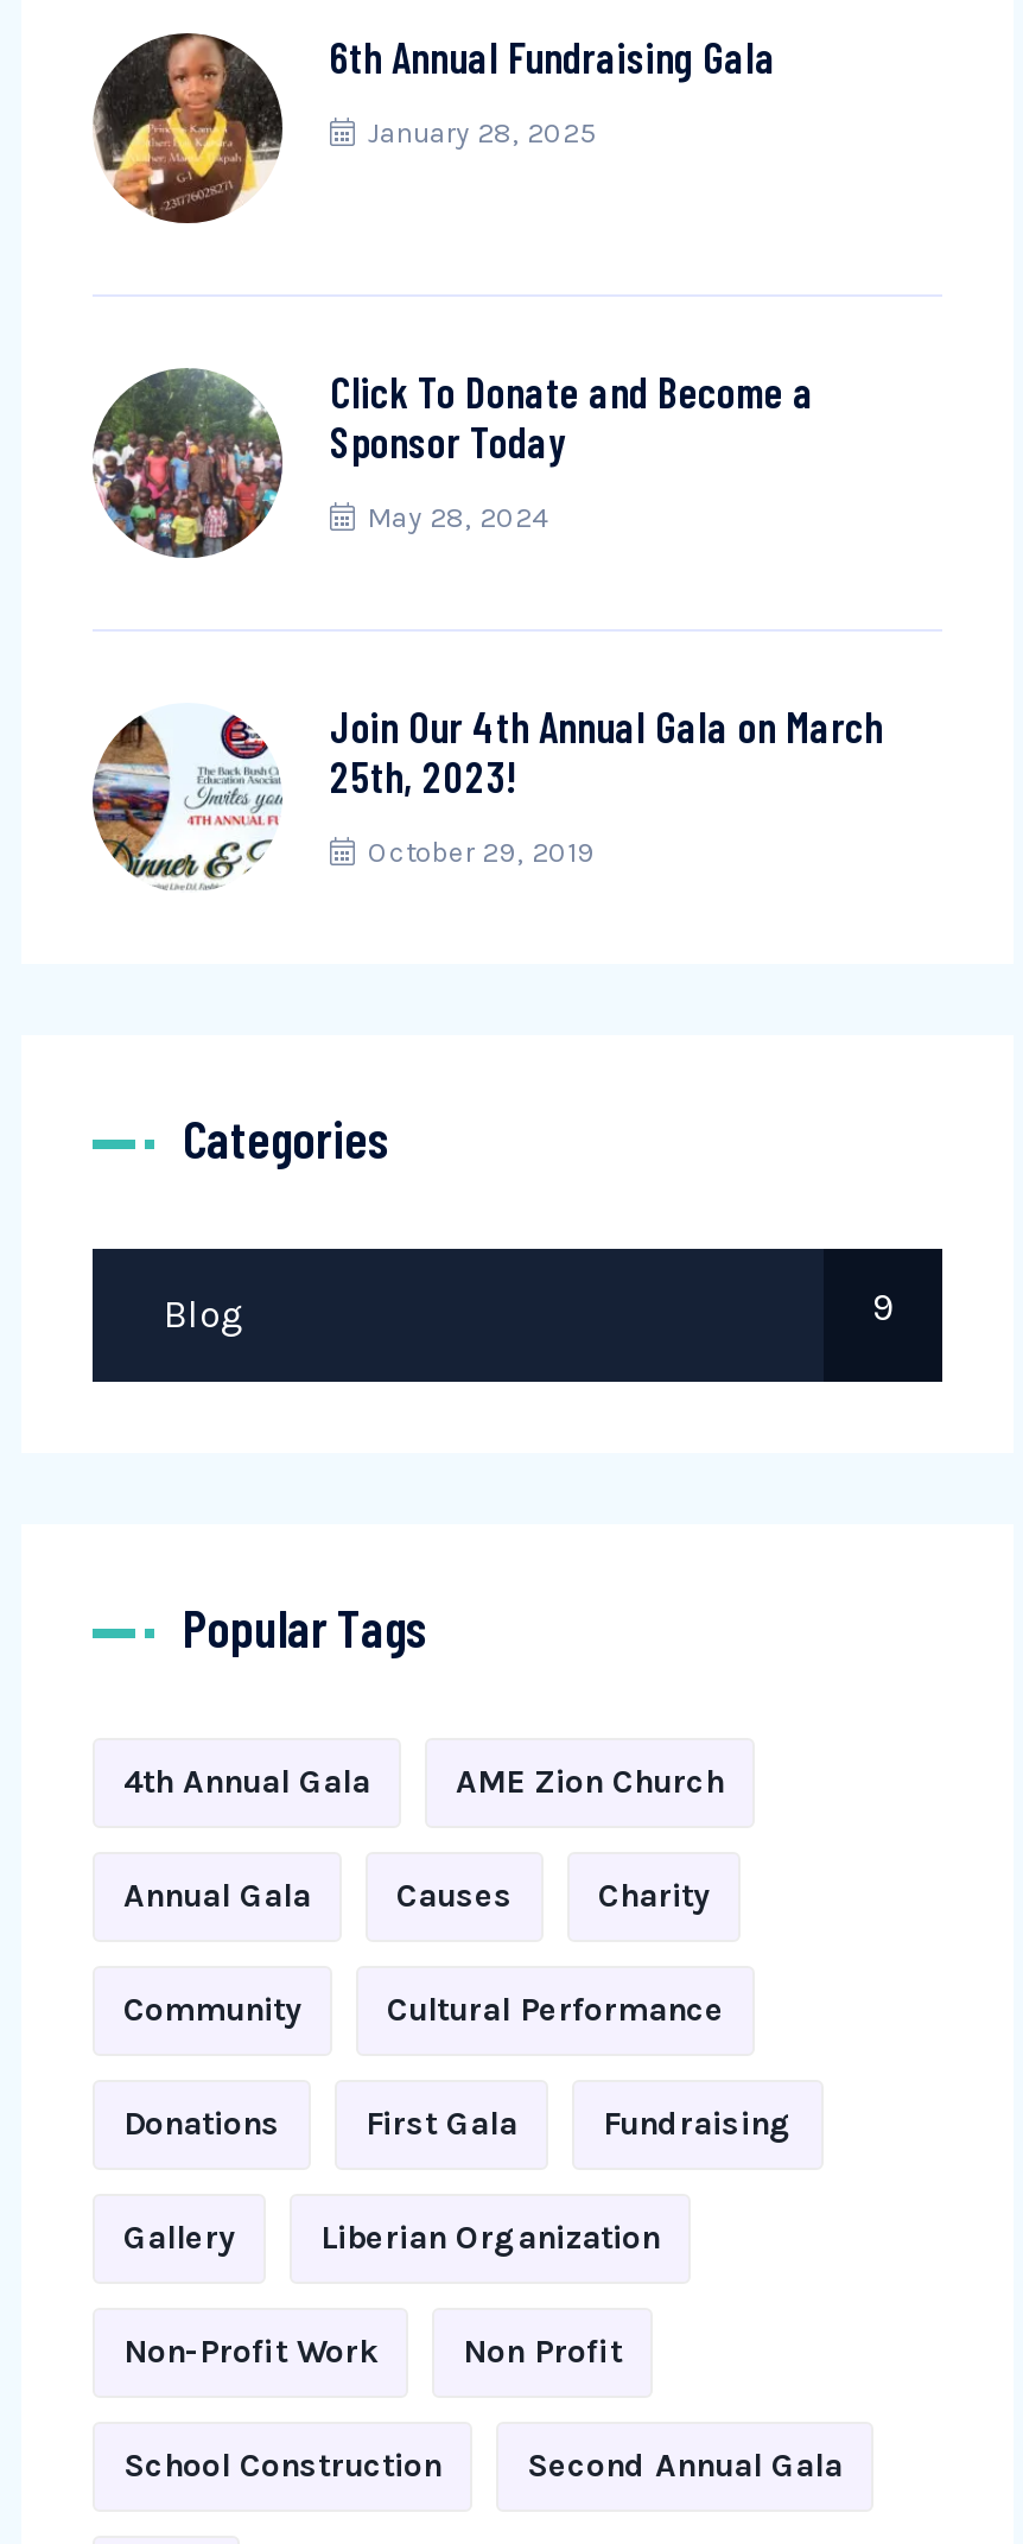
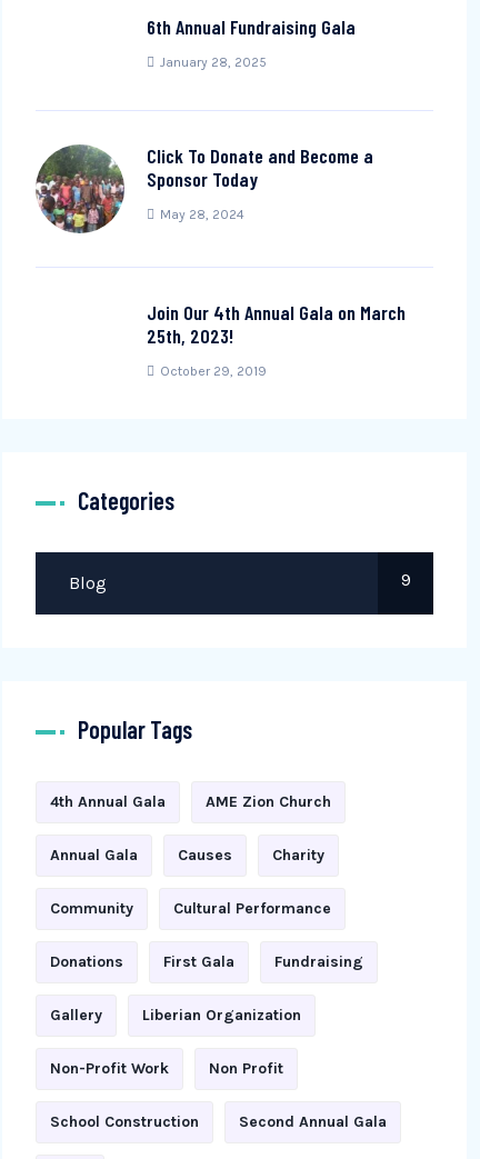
- [image]

- [image]
